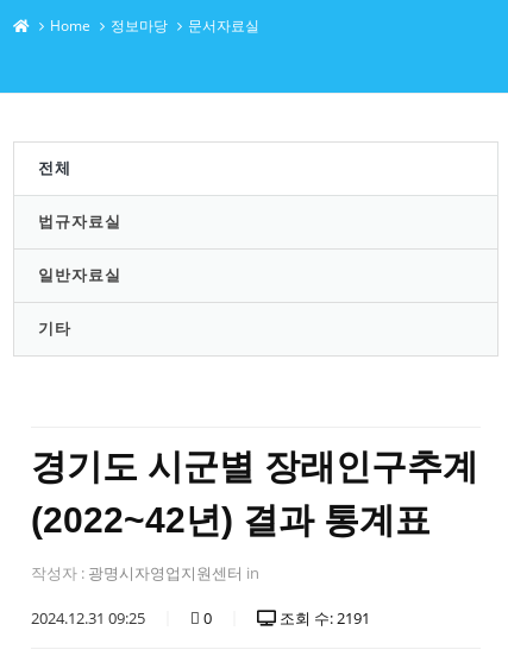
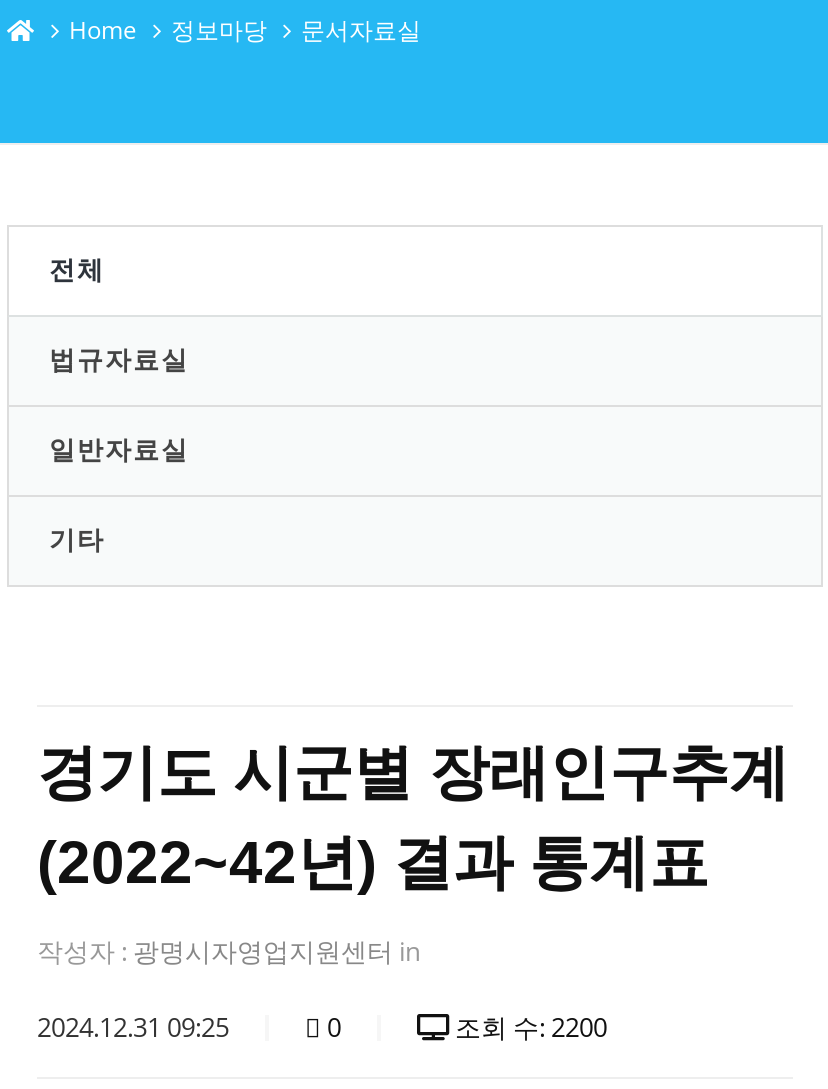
- 조회 수: 2191
+ 조회 수: 2200
